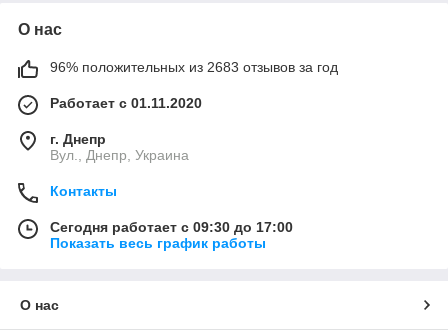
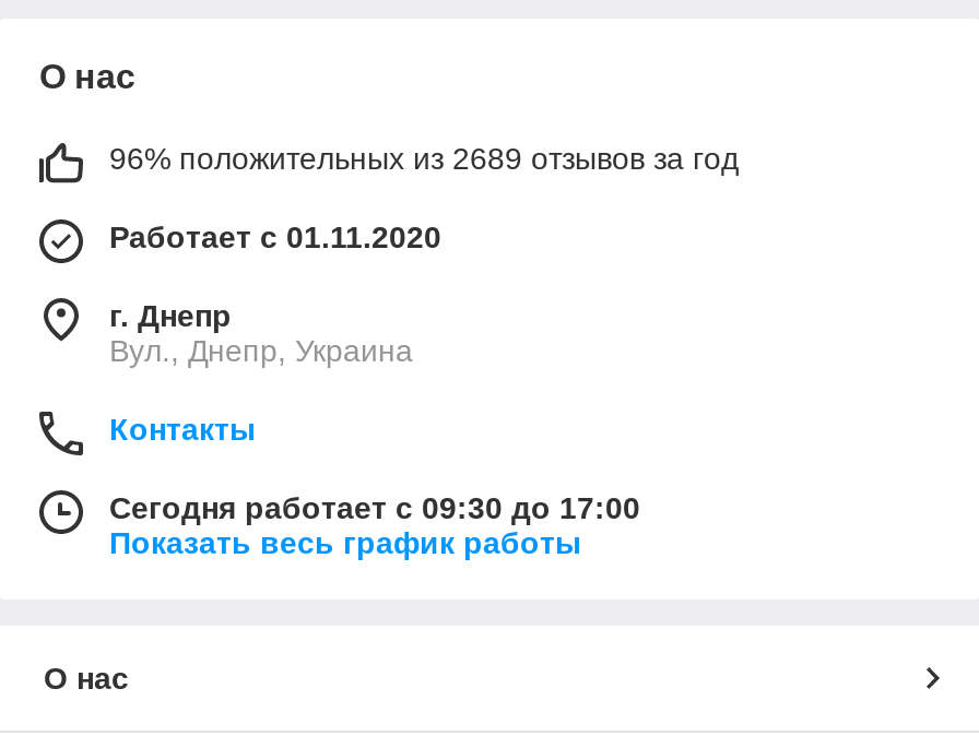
- 96% положительных из 2683 отзывов за год
+ 96% положительных из 2689 отзывов за год
